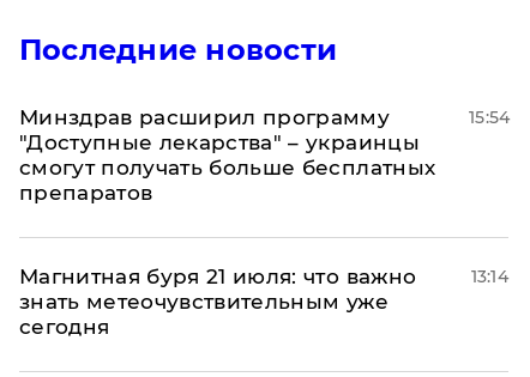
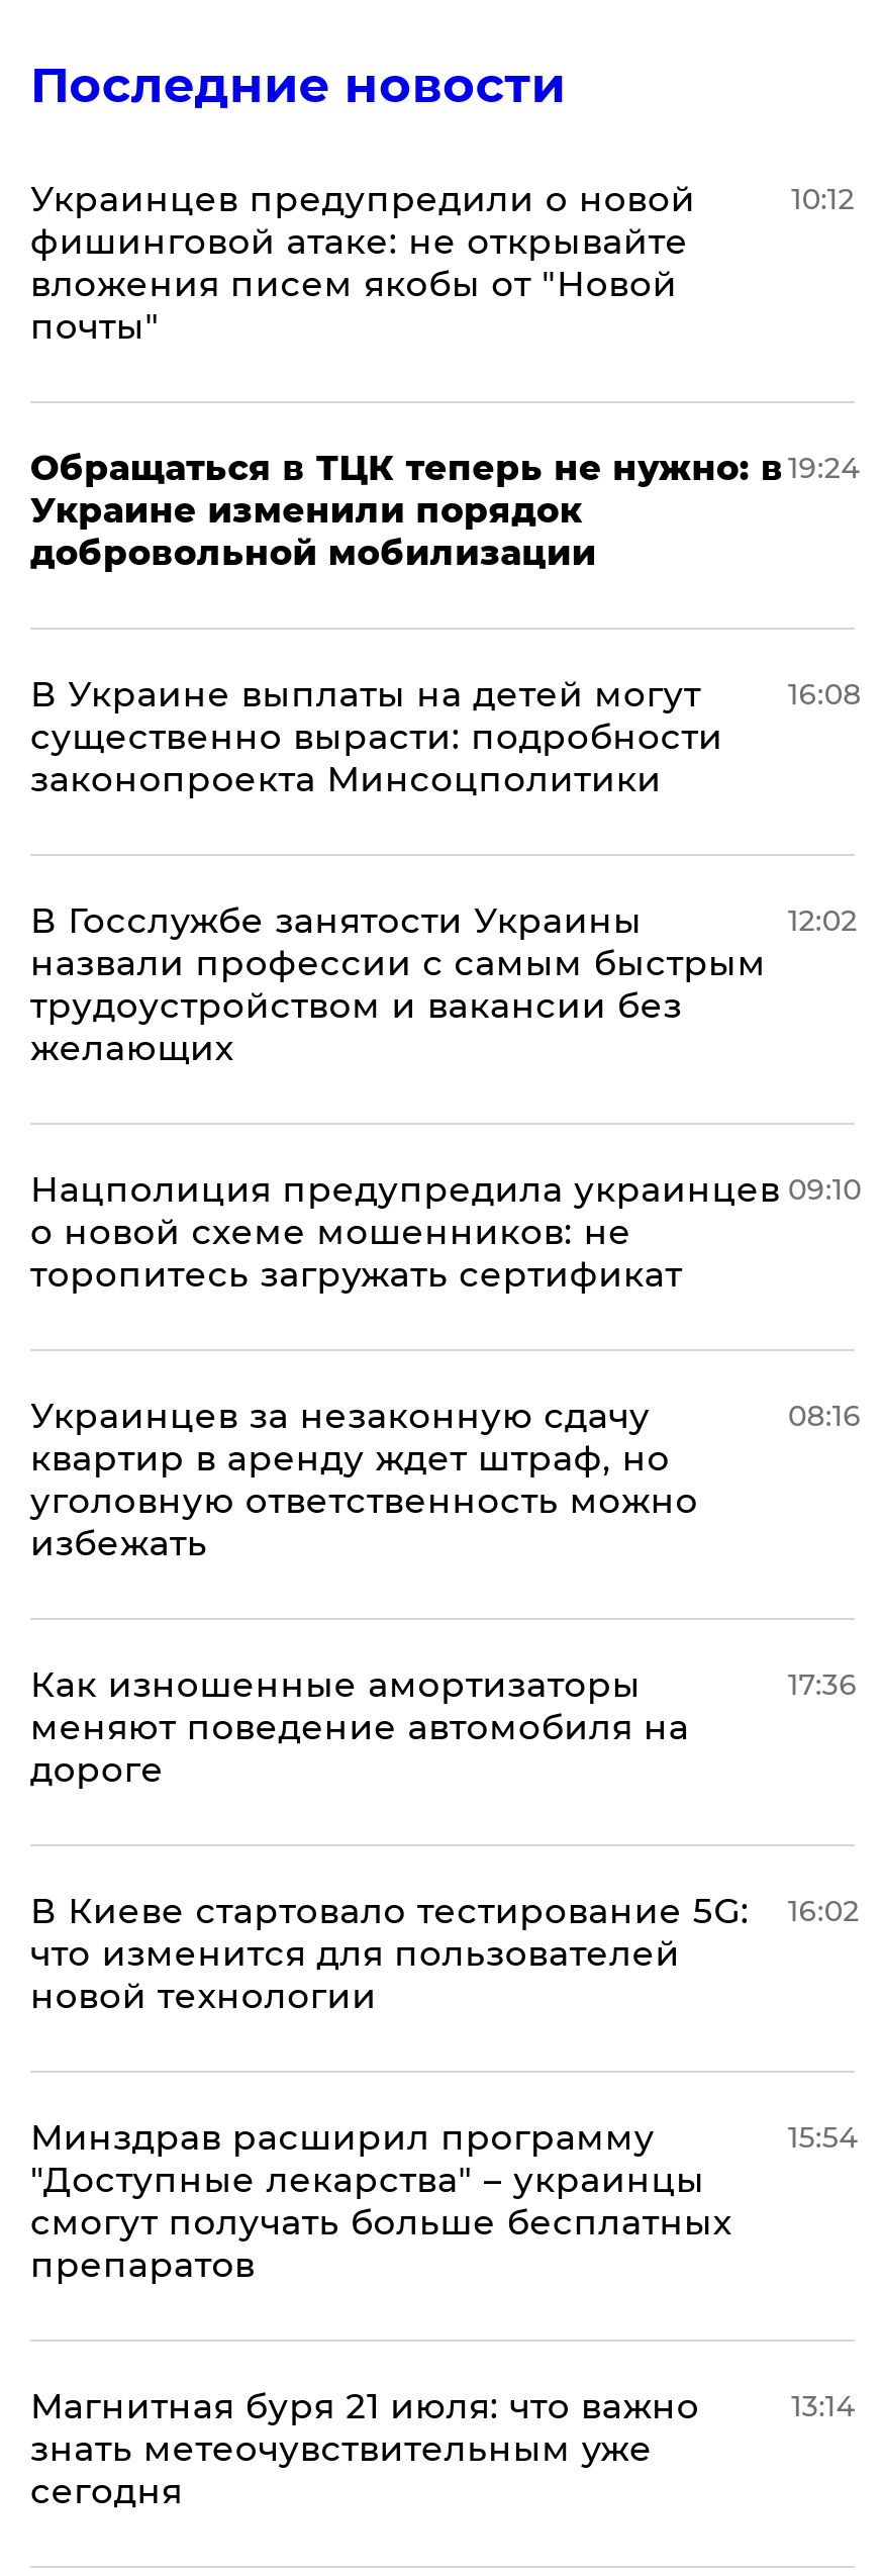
+ Украинцев предупредили о новой
+ фишинговой атаке: не открывайте
+ вложения писем якобы от "Новой
+ почты"

+ Обращаться в ТЦК теперь не нужно: в
+ Украине изменили порядок
+ добровольной мобилизации

+ В Украине выплаты на детей могут
+ существенно вырасти: подробности
+ законопроекта Минсоцполитики

+ В Госслужбе занятости Украины
+ назвали профессии с самым быстрым
+ трудоустройством и вакансии без
+ желающих

+ Нацполиция предупредила украинцев
+ о новой схеме мошенников: не
+ торопитесь загружать сертификат

+ Украинцев за незаконную сдачу
+ квартир в аренду ждет штраф, но
+ уголовную ответственность можно
+ избежать

+ Как изношенные амортизаторы
+ меняют поведение автомобиля на
+ дороге

+ В Киеве стартовало тестирование 5G:
+ что изменится для пользователей
+ новой технологии

+ 19:24

+ 16:08

+ 12:02

+ 09:10

+ 08:16

+ 17:36

+ 16:02

+ 10:12
